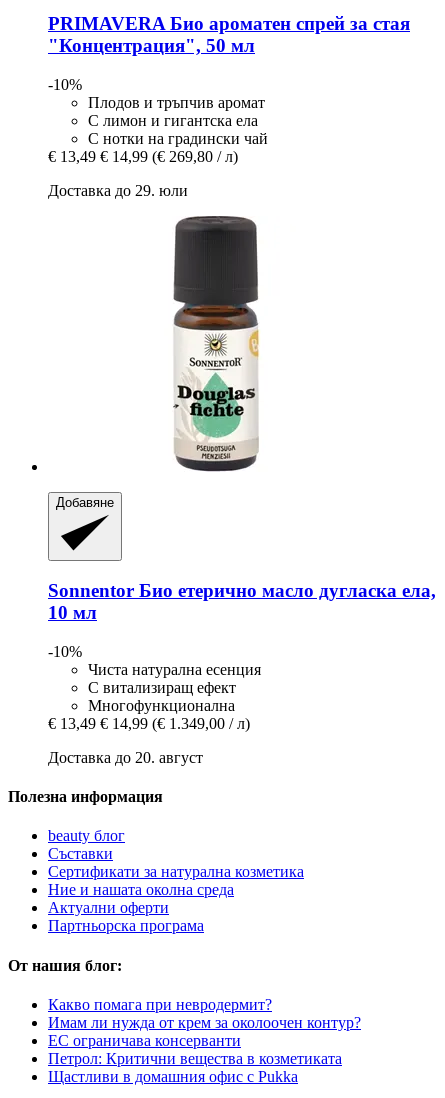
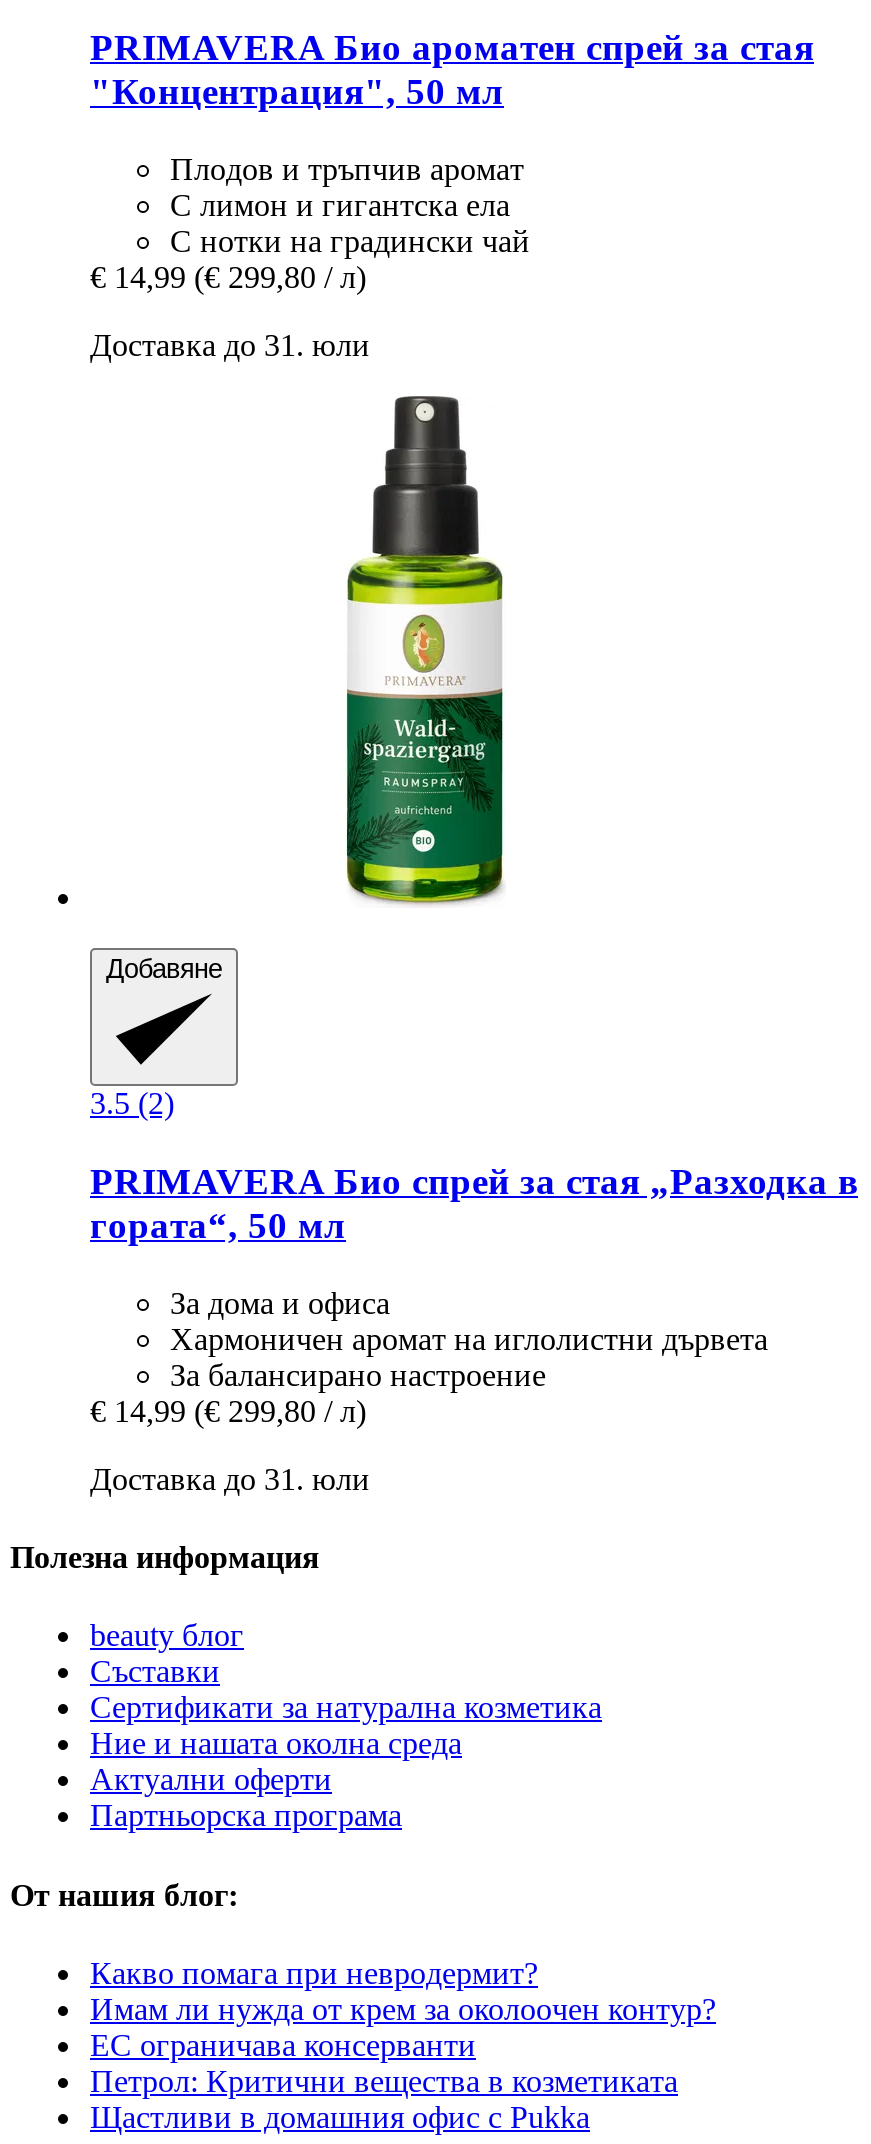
- -10%

- € 13,49 € 14,99 (€ 269,80 / л)
+ € 14,99 (€ 299,80 / л)

- Доставка до 29. юли
+ Доставка до 31. юли

- [image]
+ [image]

- Sonnentor Био етерично масло дугласка ела,
- 10 мл
- -10%
- Чиста натурална есенция
- С витализиращ ефект
- Многофункционална
- € 13,49 € 14,99 (€ 1.349,00 / л)
- Доставка до 20. август
+ 3.5 (2)
+ PRIMAVERA Био спрей за стая „Разходка в
+ гората“, 50 мл
+ За дома и офиса
+ Хармоничен аромат на иглолистни дървета
+ За балансирано настроение
+ € 14,99 (€ 299,80 / л)
+ Доставка до 31. юли
